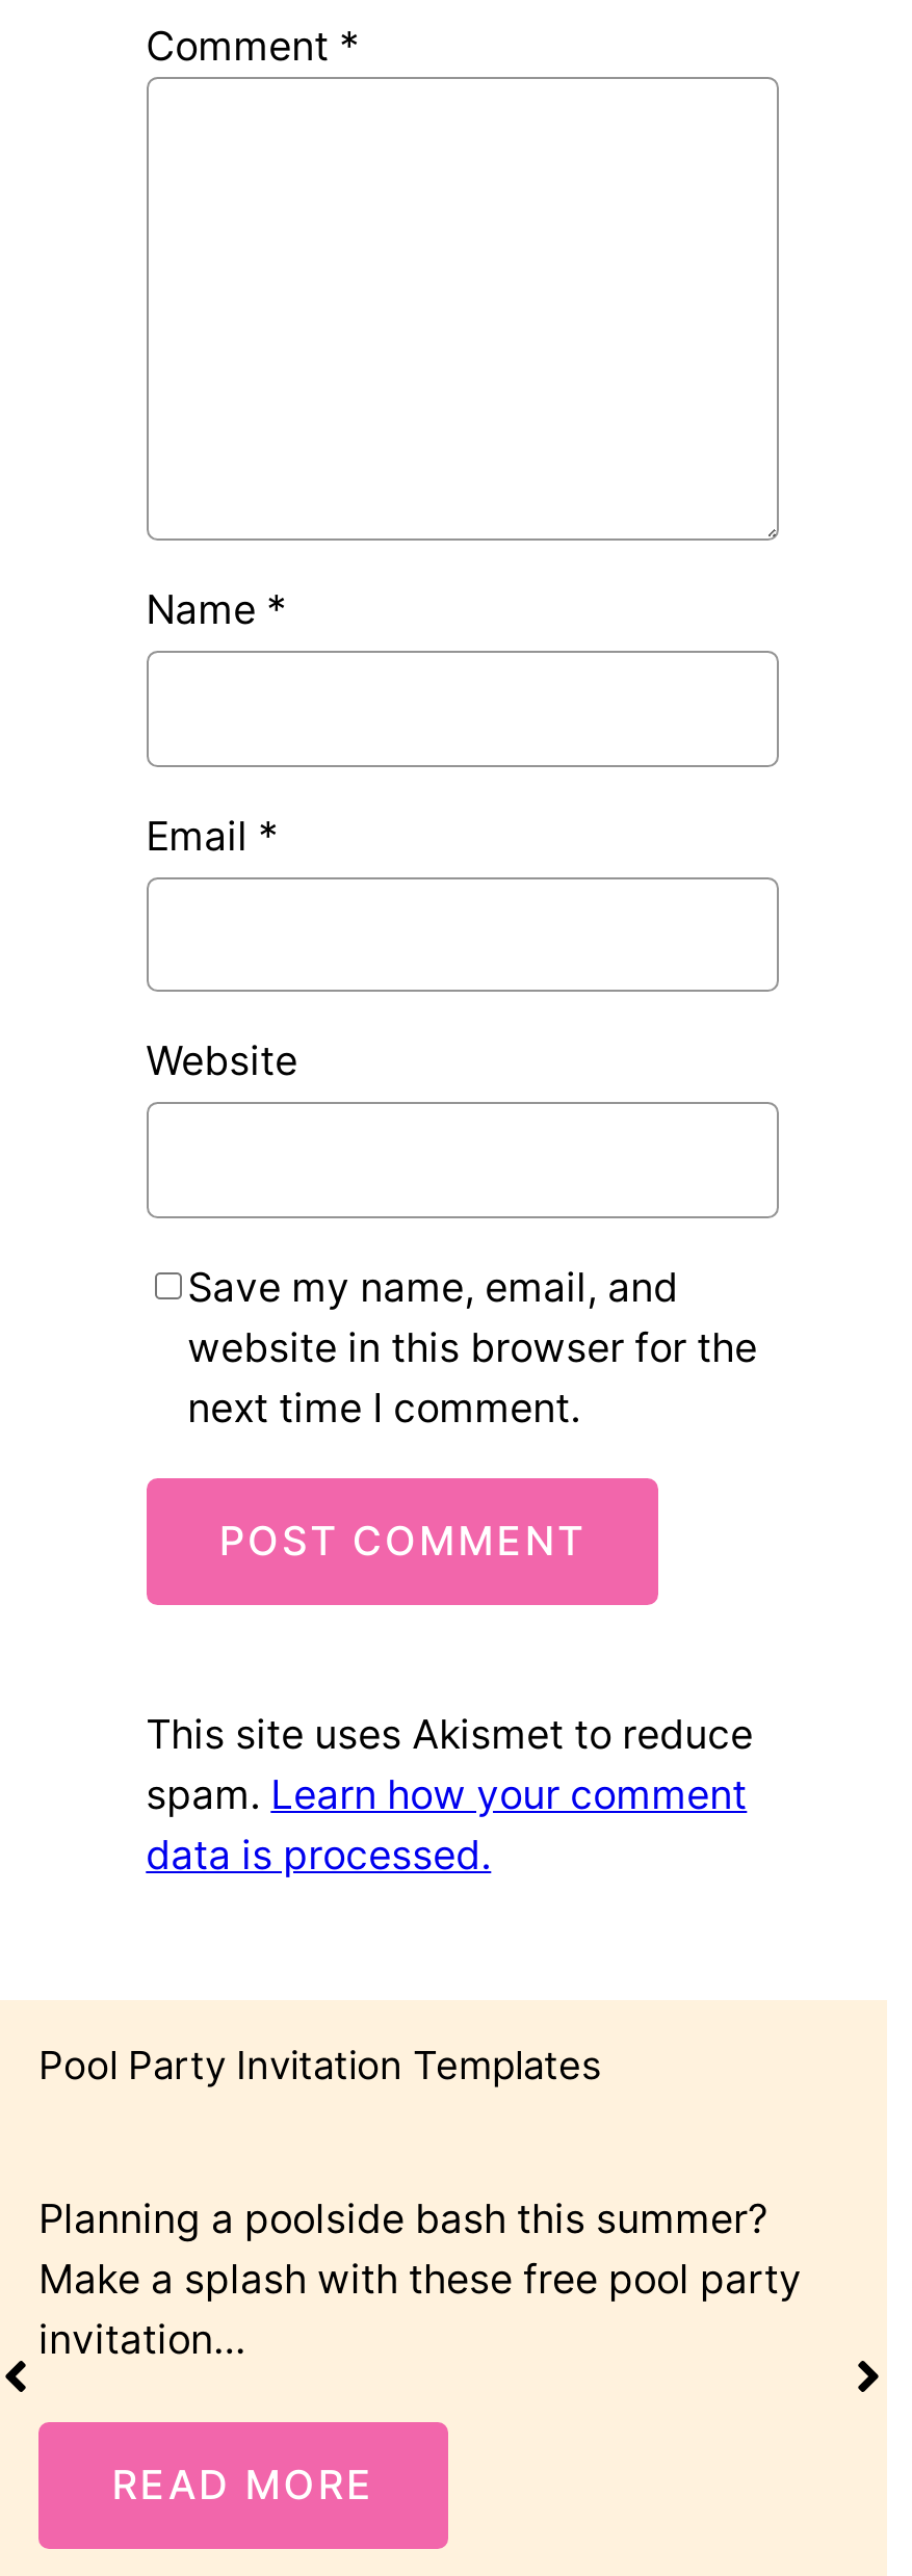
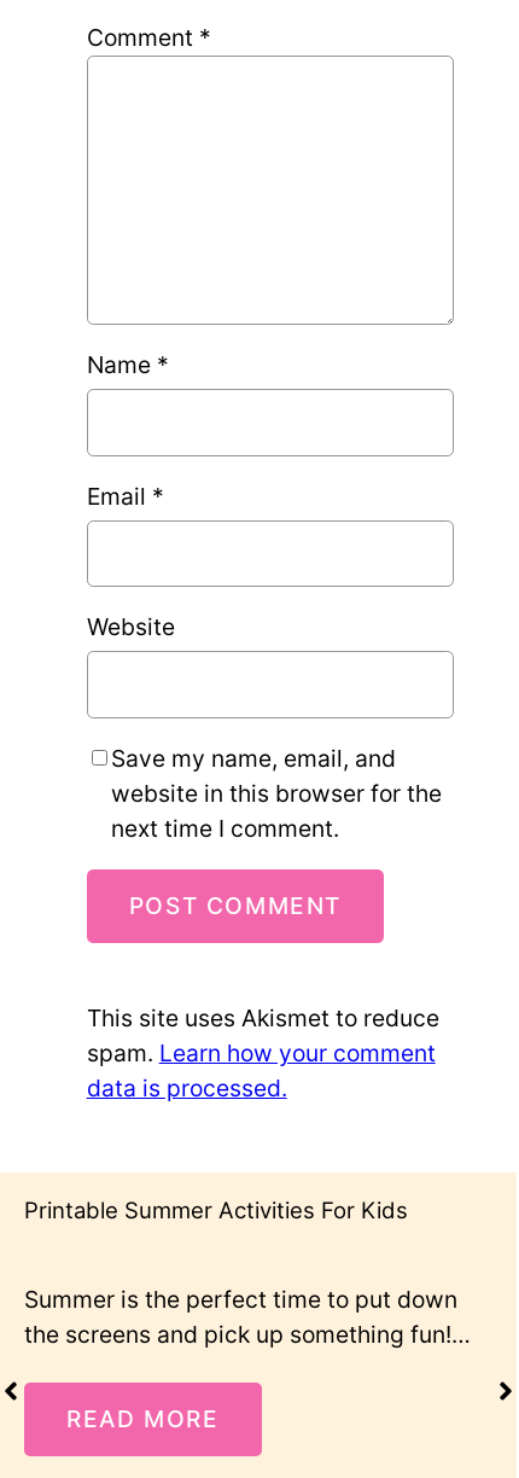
- Pool Party Invitation Templates
+ Printable Summer Activities For Kids

- Planning a poolside bash this summer?
- Make a splash with these free pool party
- invitation…
+ Summer is the perfect time to put down
+ the screens and pick up something fun!…
